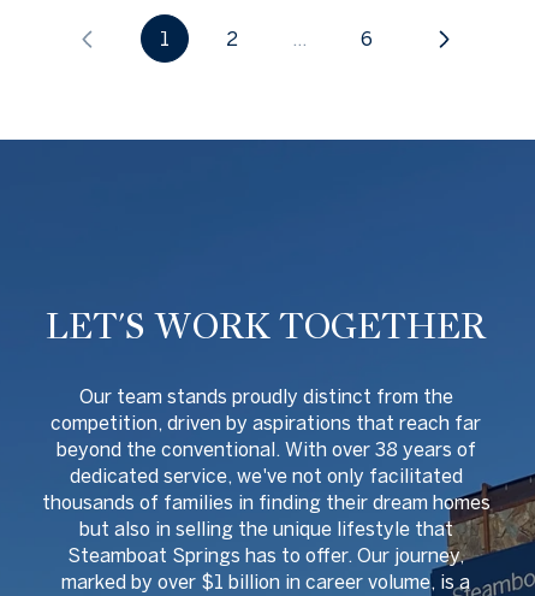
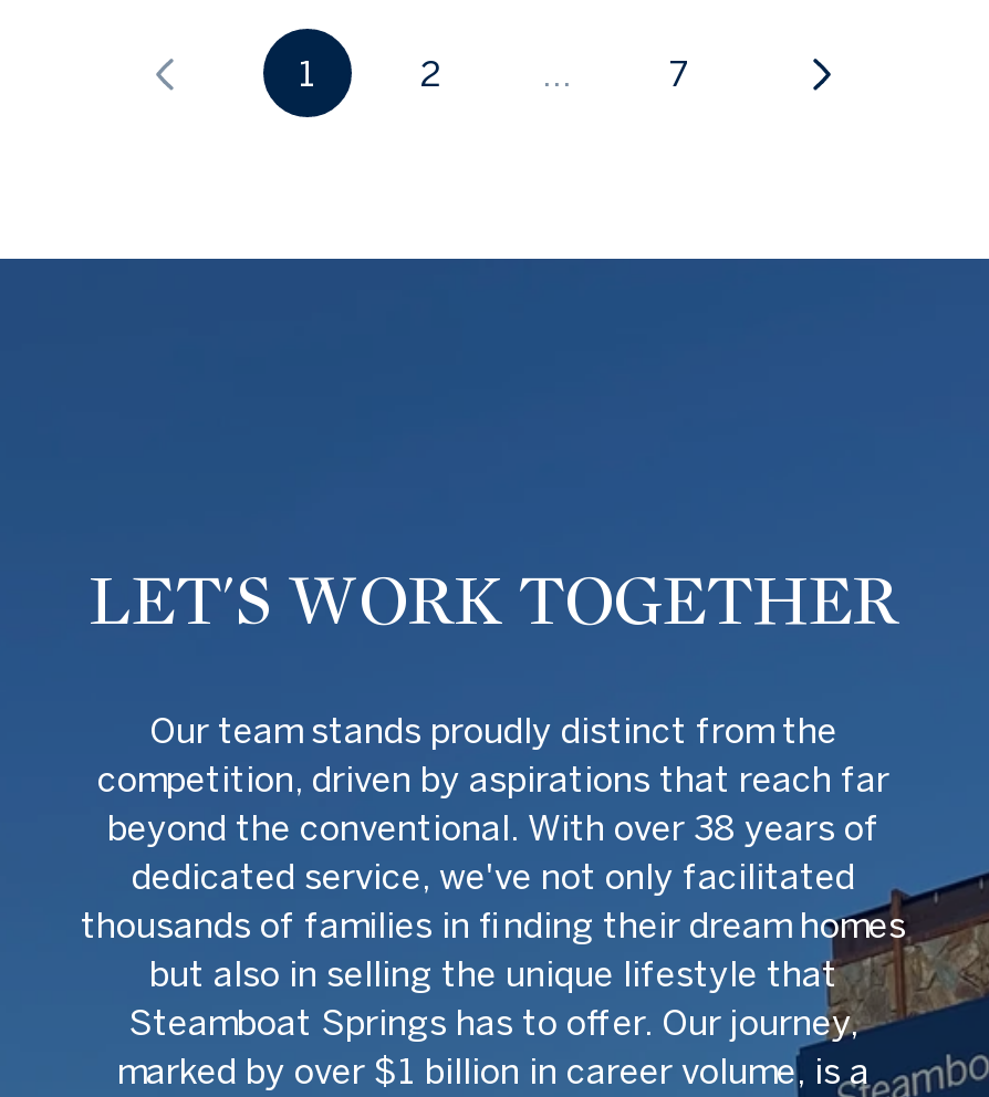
- 6
+ 7
